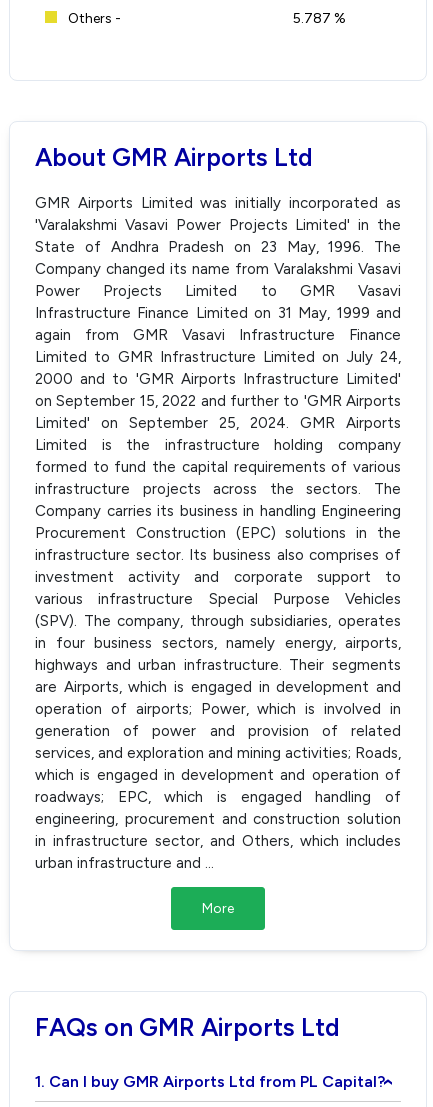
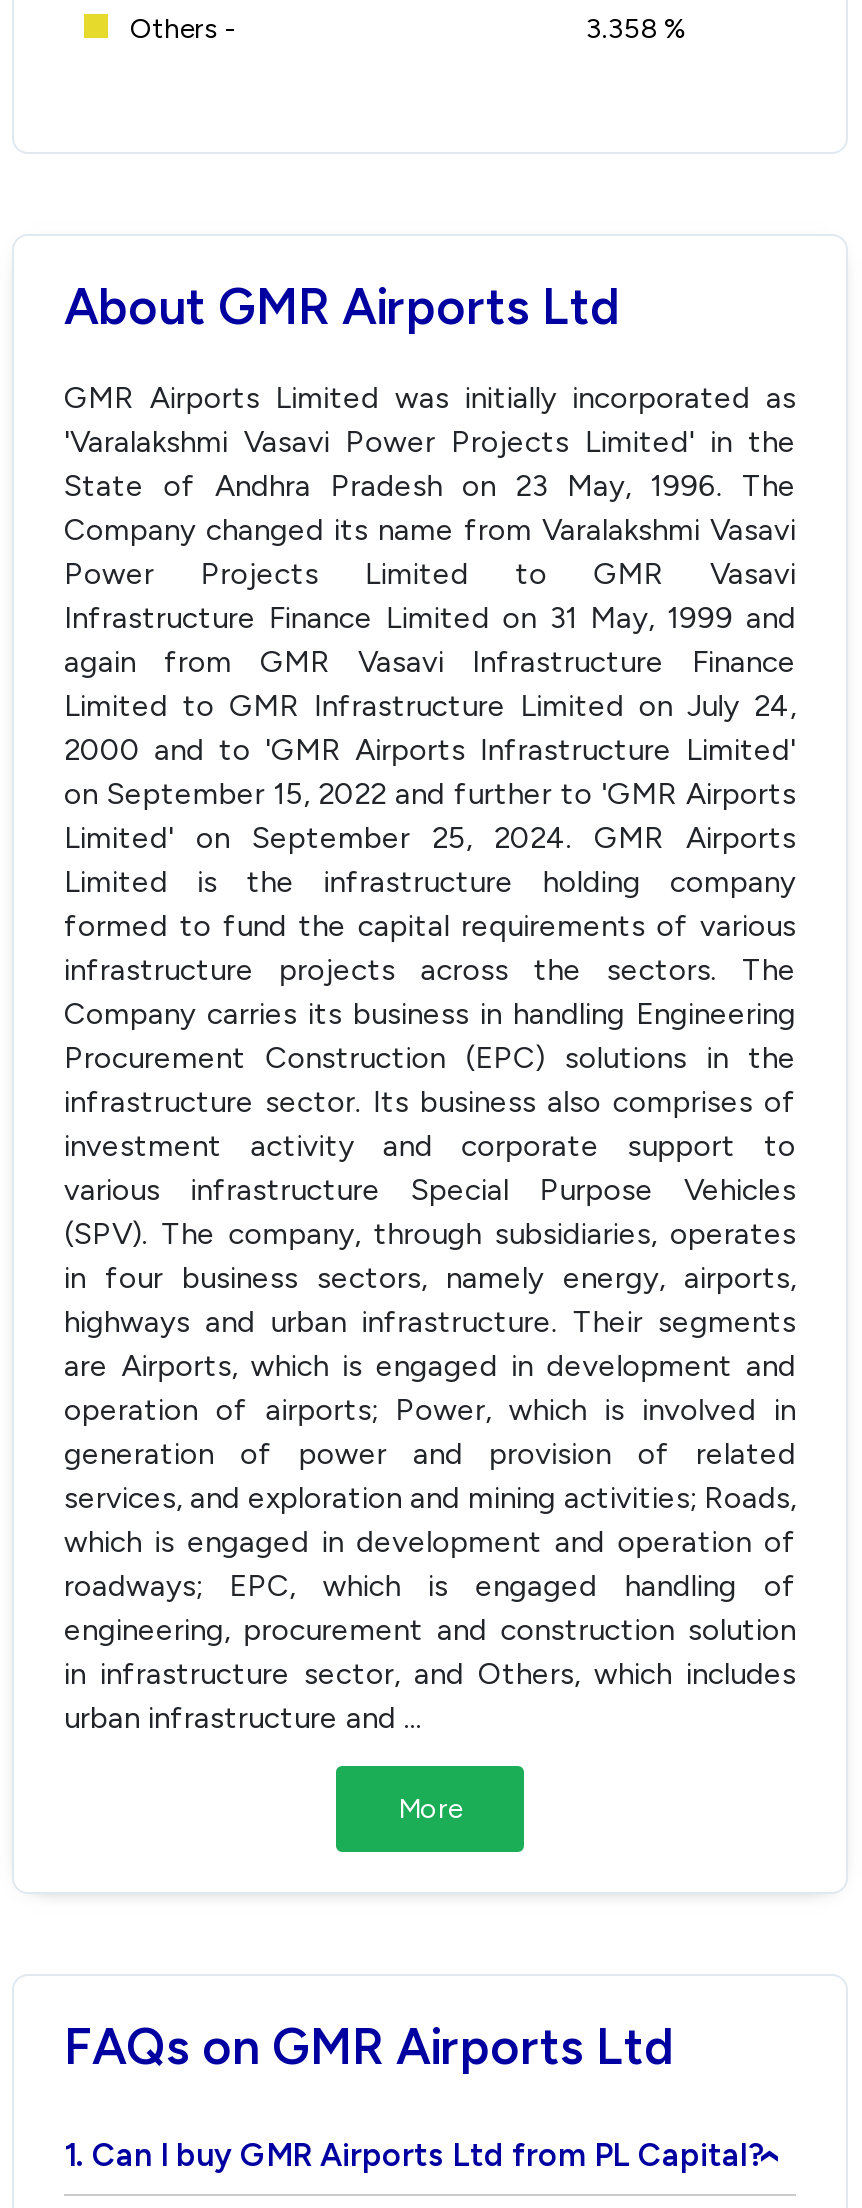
- 5.787 %
+ 3.358 %
